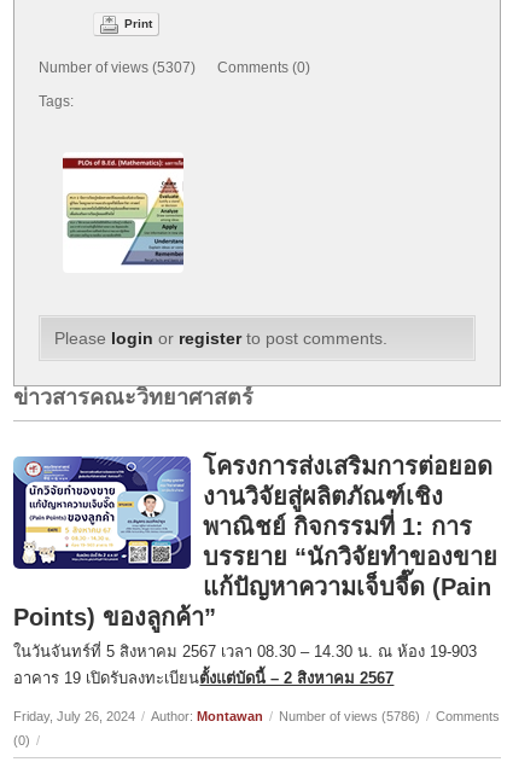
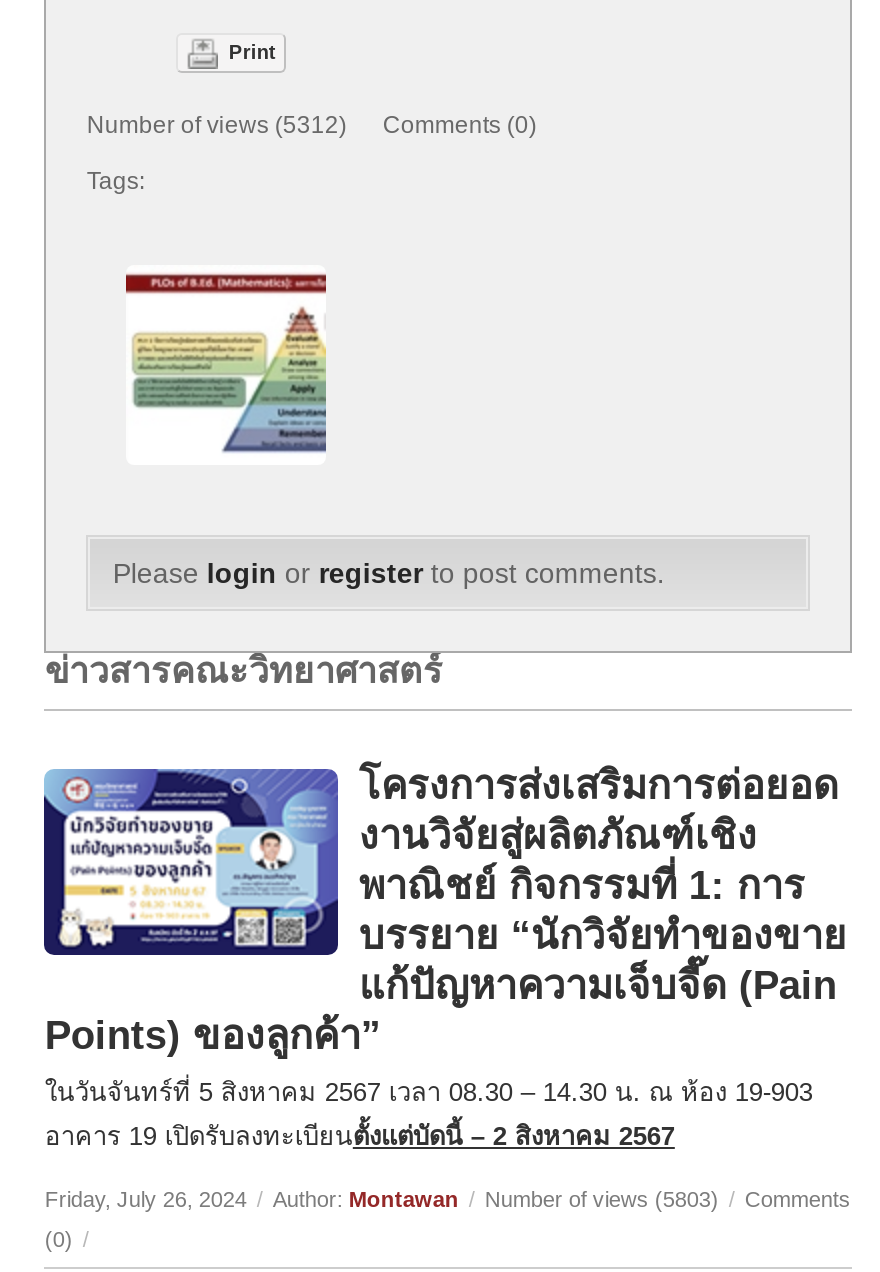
- Number of views (5307) Comments (0)
+ Number of views (5312) Comments (0)

- Friday, July 26, 2024 / Author: Montawan / Number of views (5786) / Comments
+ Friday, July 26, 2024 / Author: Montawan / Number of views (5803) / Comments
